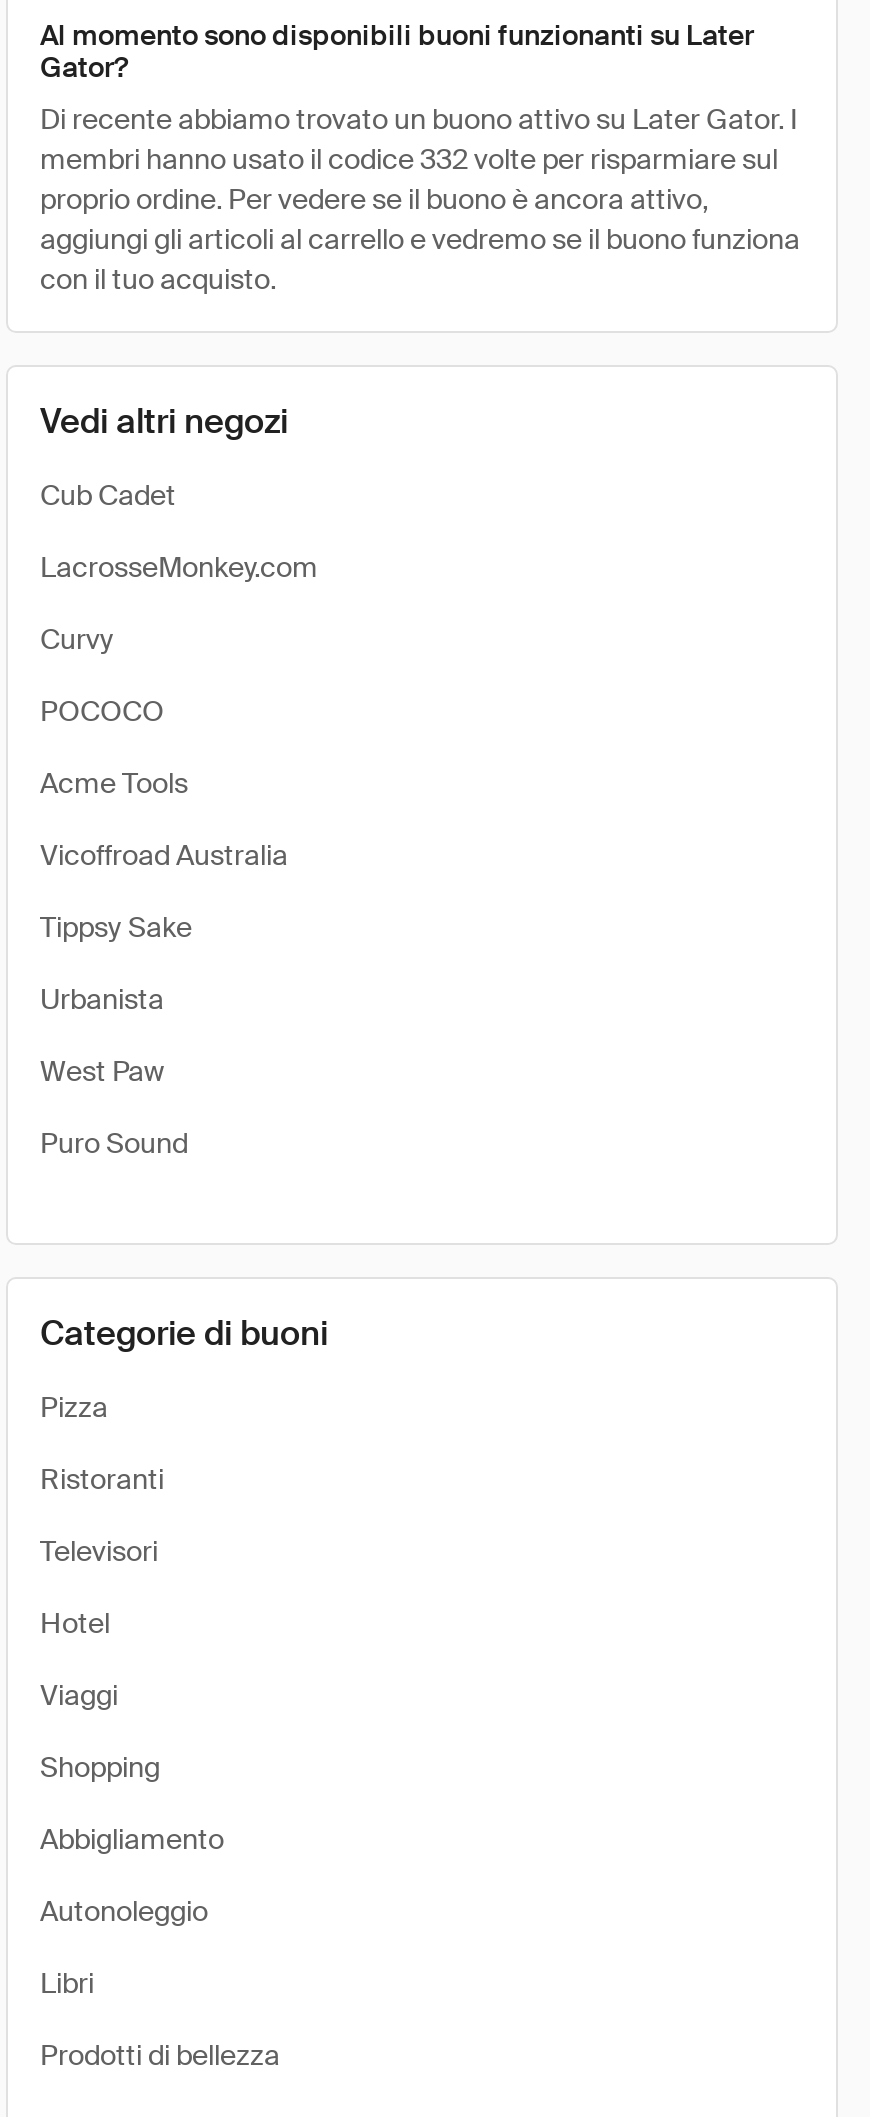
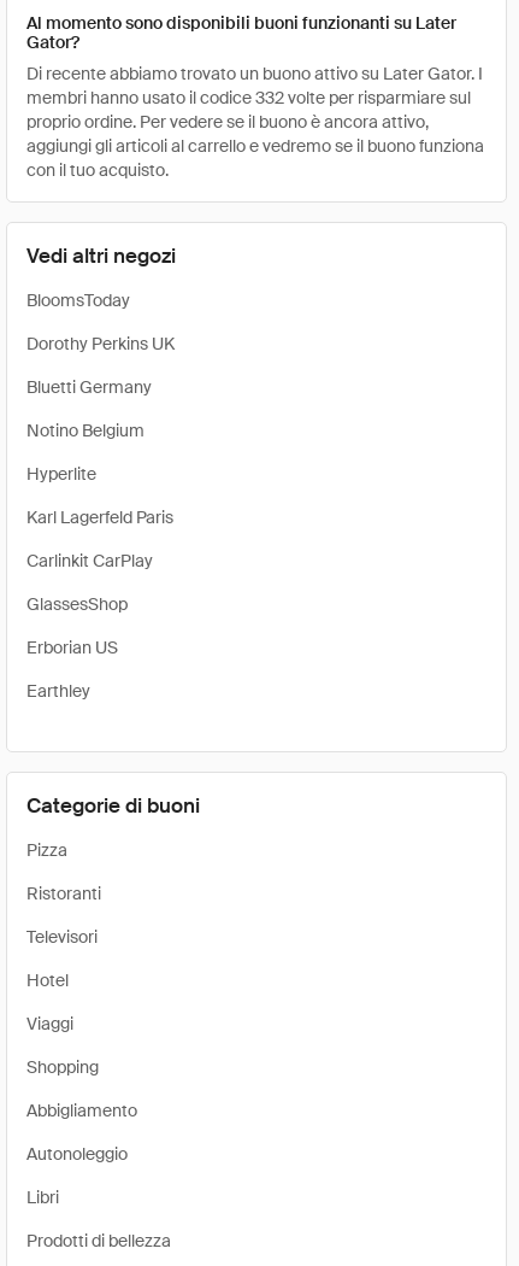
- Cub Cadet
+ BloomsToday

- LacrosseMonkey.com
+ Dorothy Perkins UK

- Curvy
+ Bluetti Germany

- POCOCO
+ Notino Belgium

- Acme Tools
+ Hyperlite

- Vicoffroad Australia
+ Karl Lagerfeld Paris

- Tippsy Sake
+ Carlinkit CarPlay

- Urbanista
+ GlassesShop

- West Paw
+ Erborian US

- Puro Sound
+ Earthley
